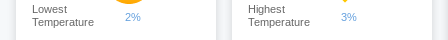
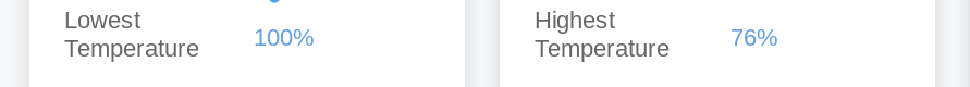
- 2%
+ 100%

- 3%
+ 76%
